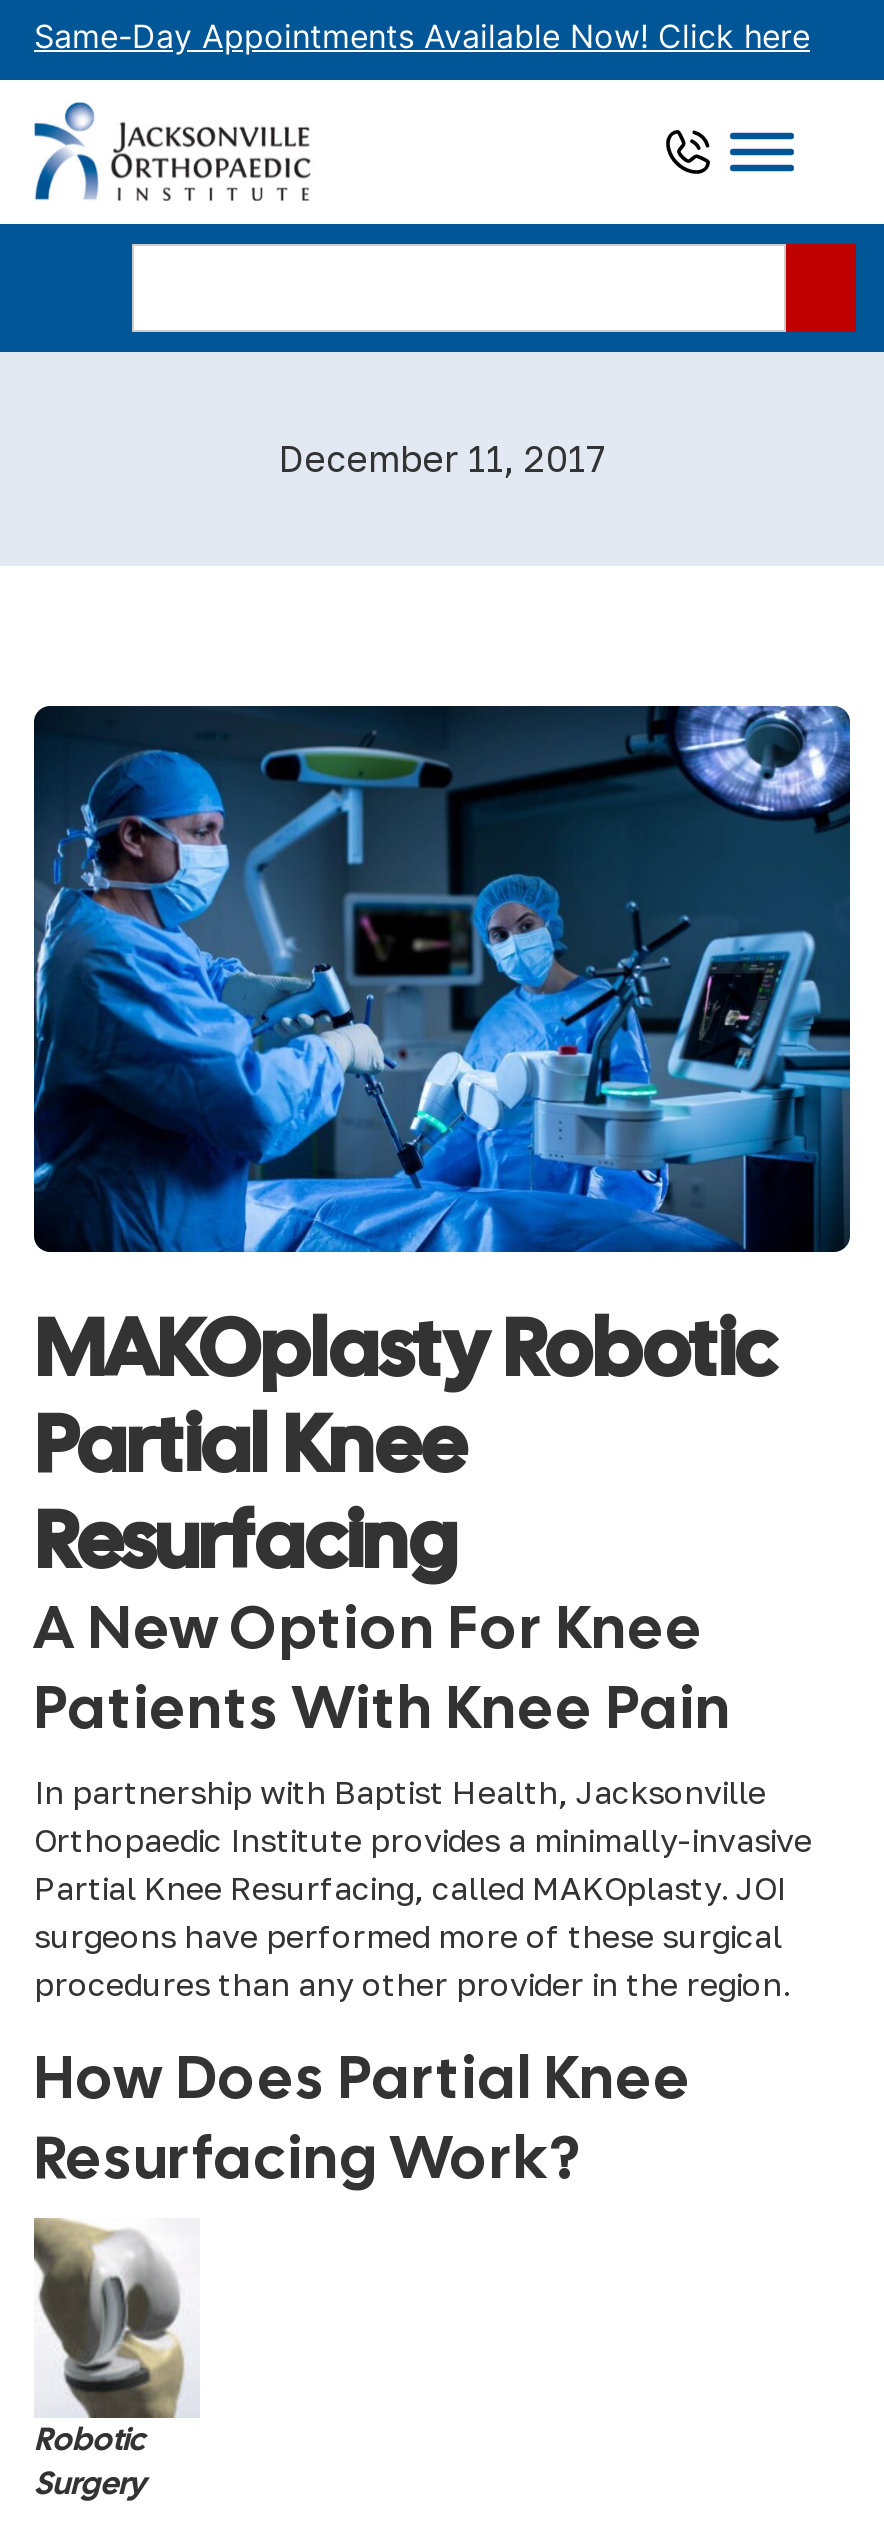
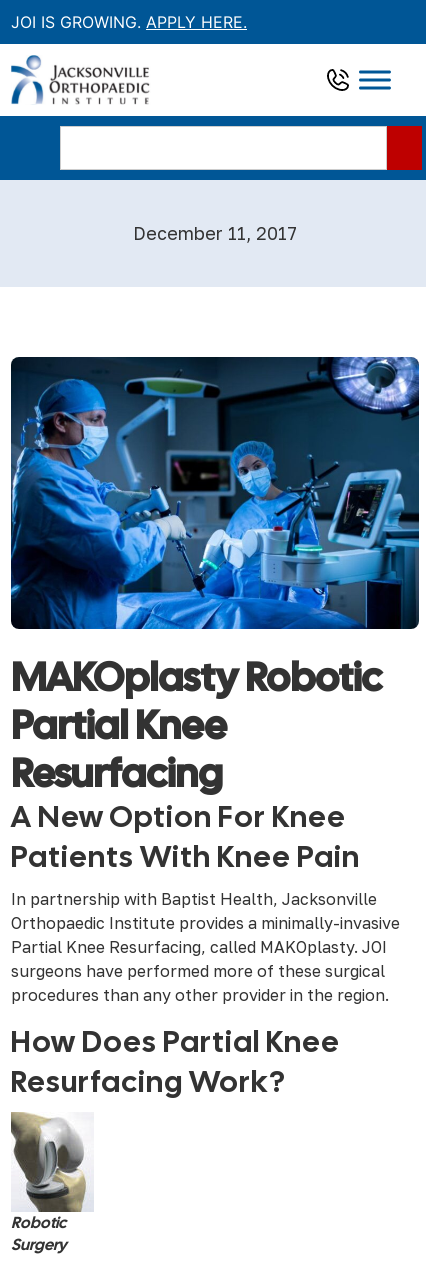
- Same-Day Appointments Available Now! Click here
+ JOI IS GROWING. APPLY HERE.
